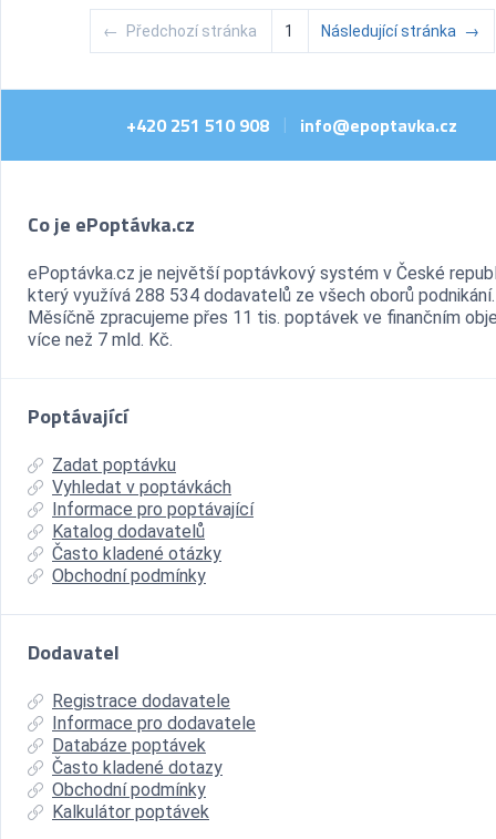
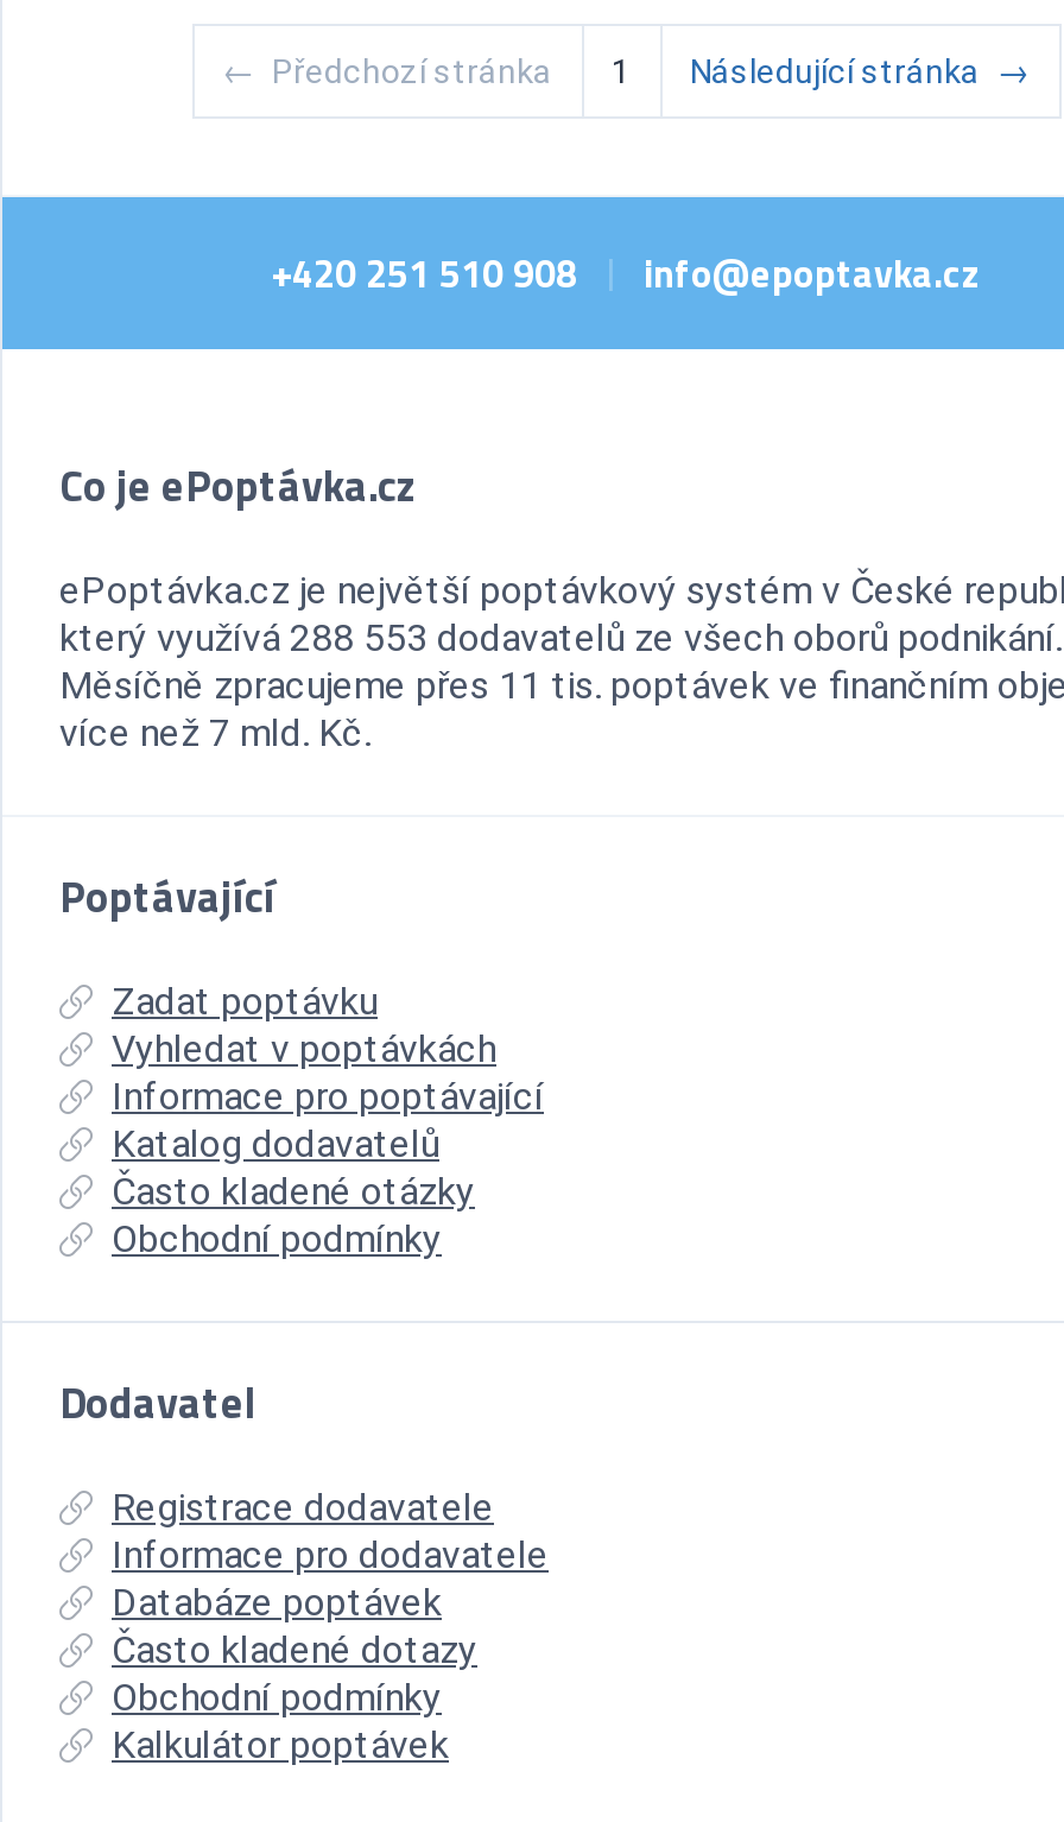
- který využívá 288 534 dodavatelů ze všech oborů podnikání.
+ který využívá 288 553 dodavatelů ze všech oborů podnikání.
